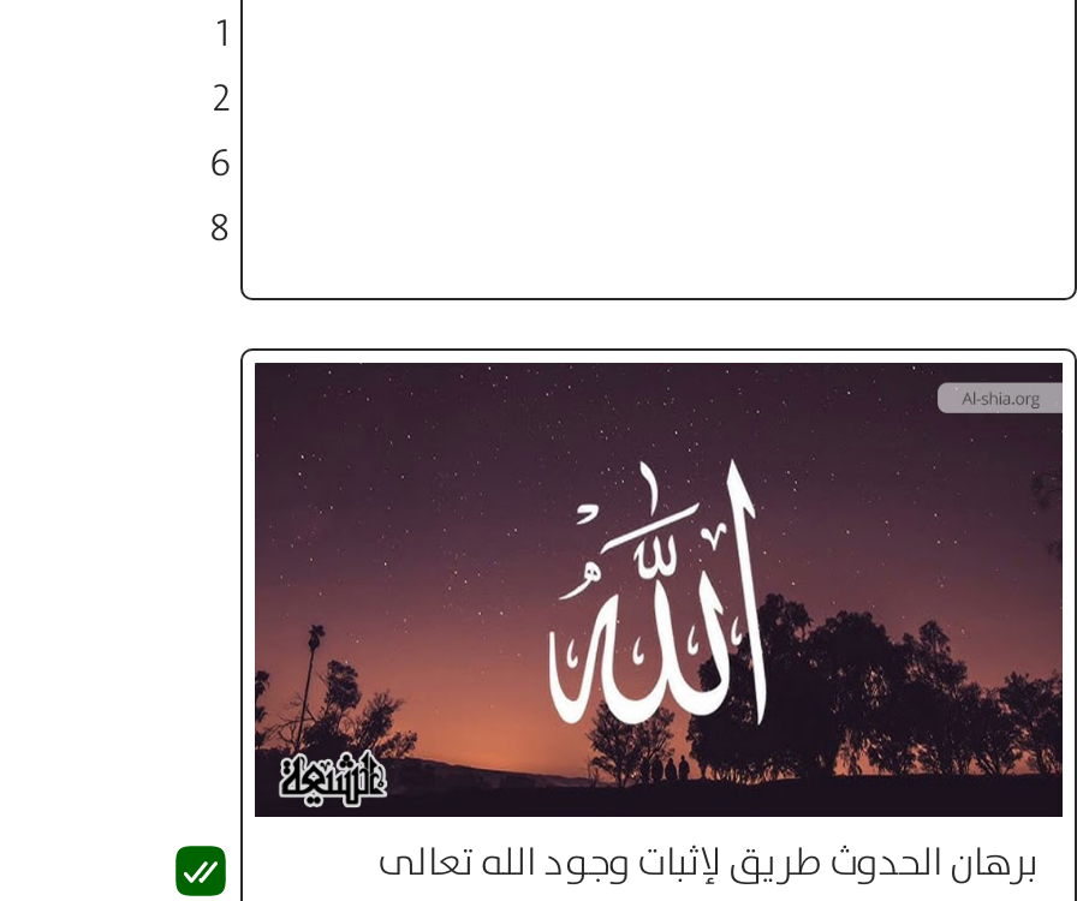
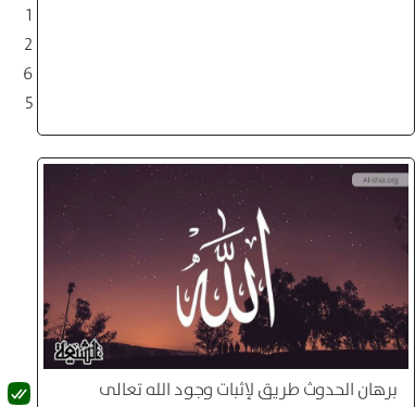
- 8
+ 5
